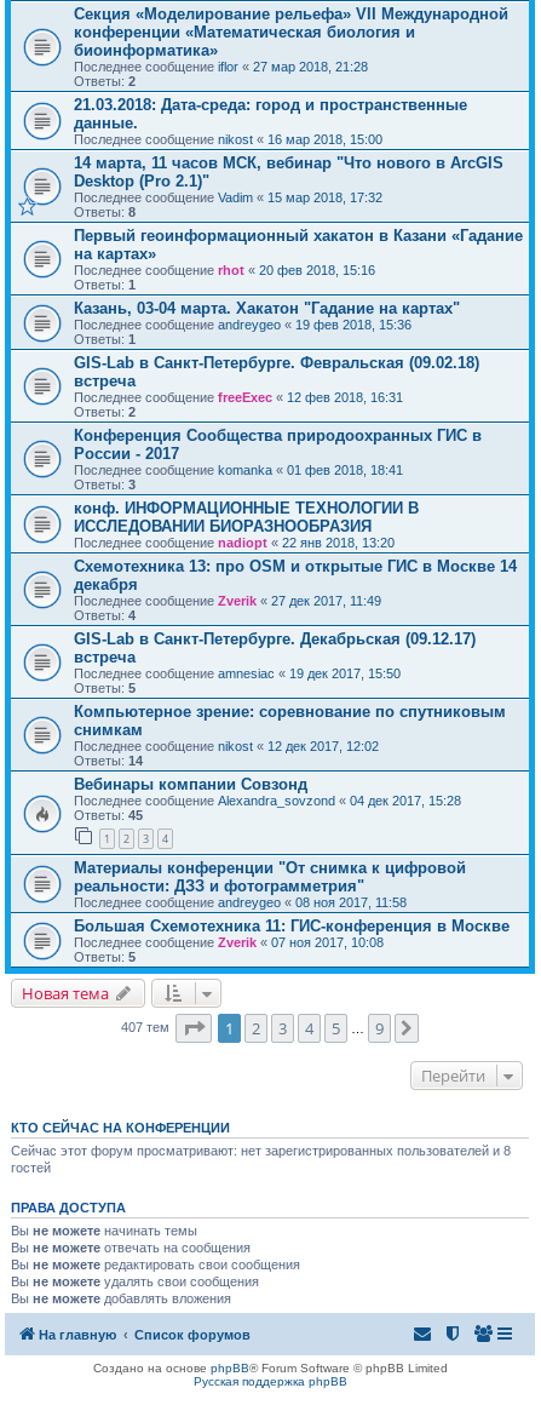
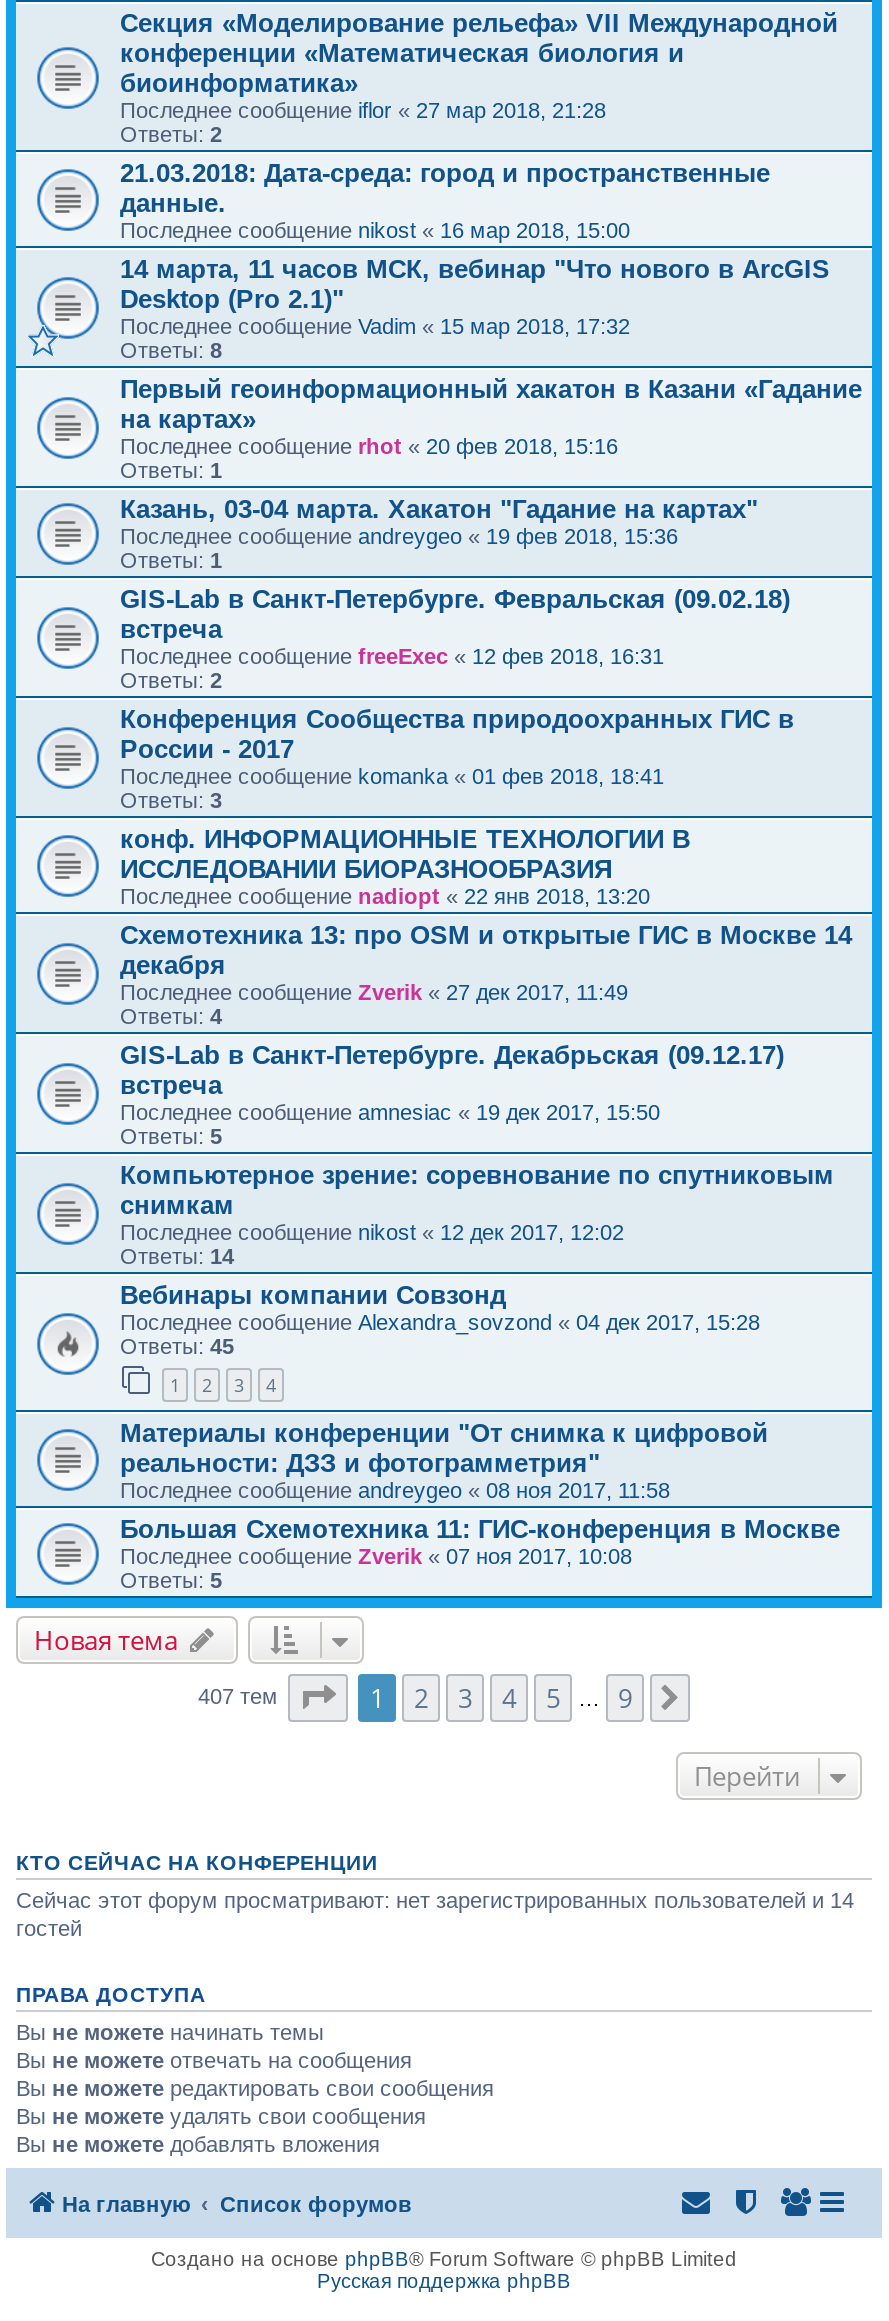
- Сейчас этот форум просматривают: нет зарегистрированных пользователей и 8
+ Сейчас этот форум просматривают: нет зарегистрированных пользователей и 14
